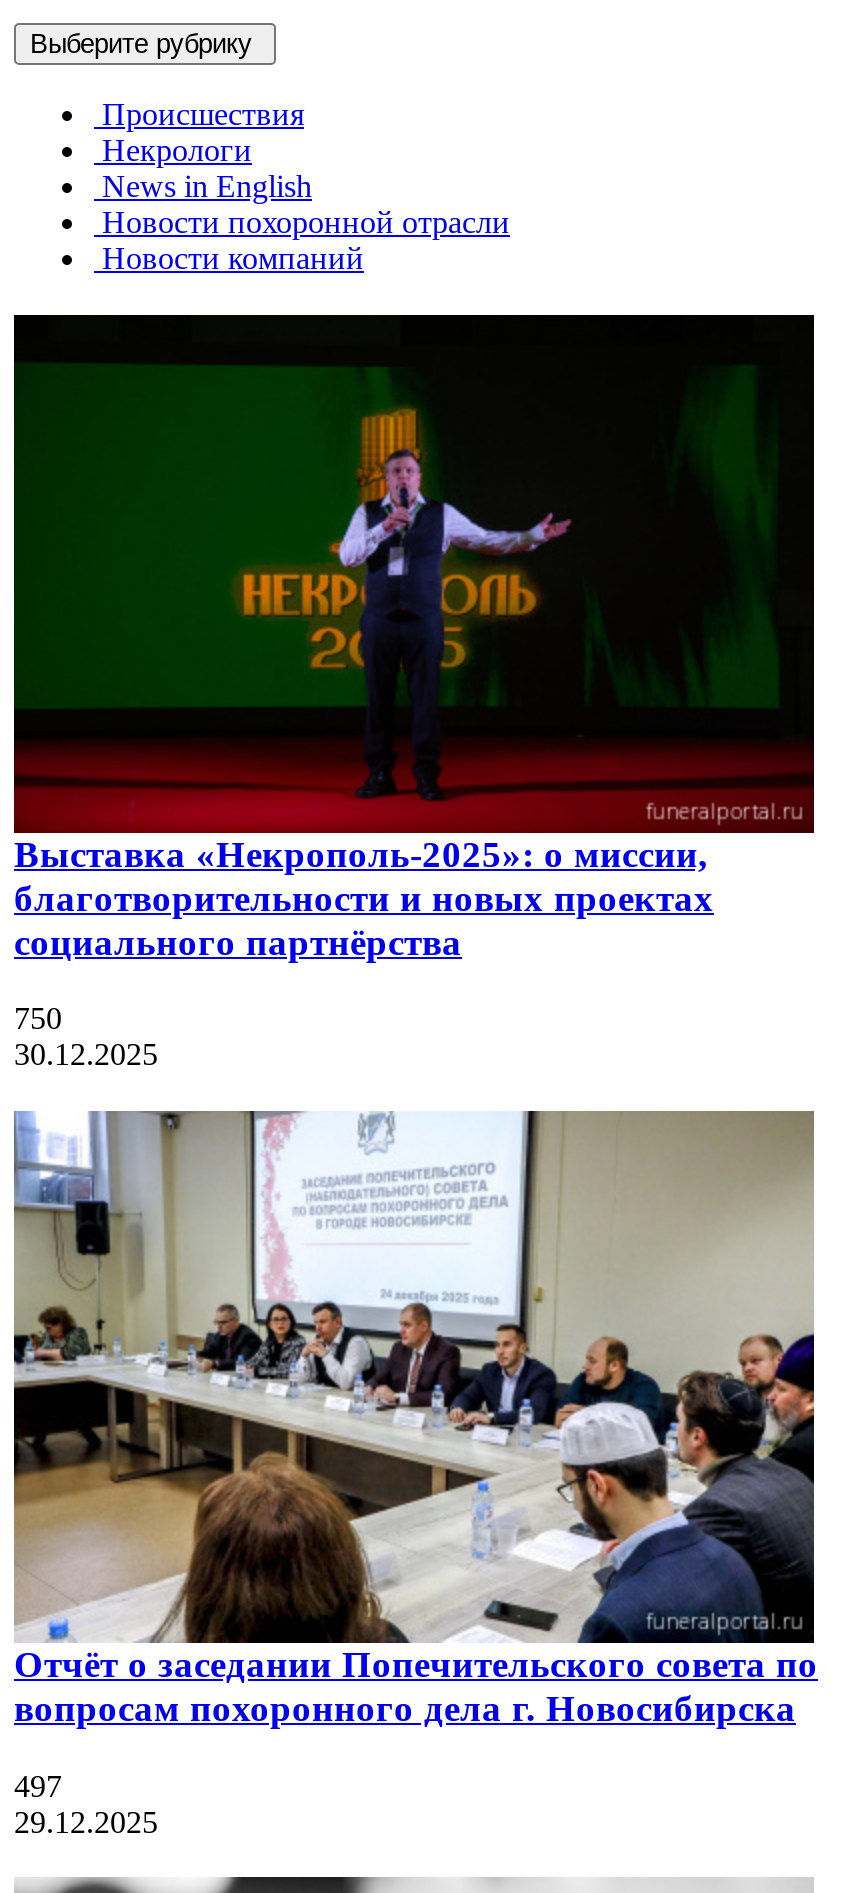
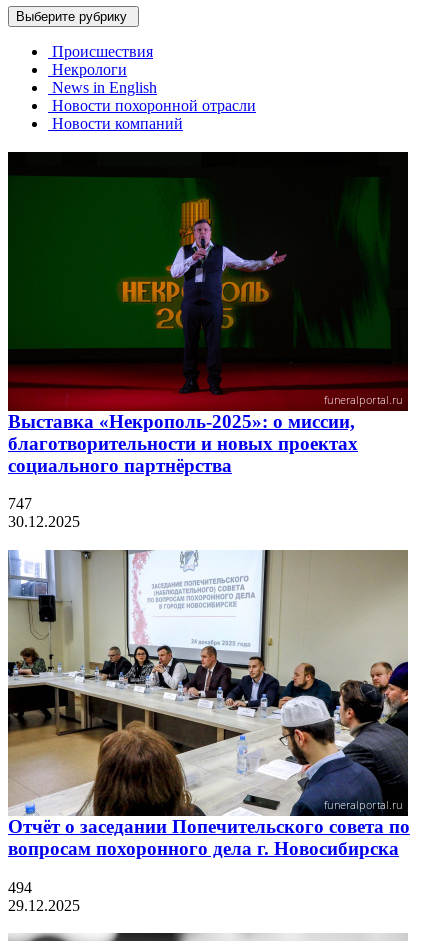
- 750
+ 747

- 497
+ 494
